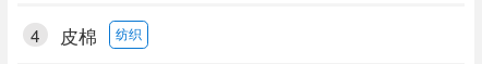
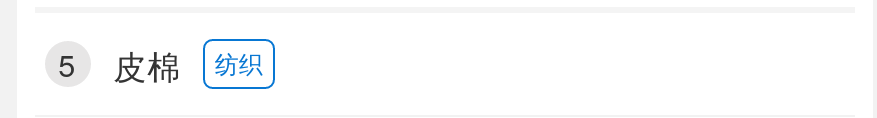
- 4 皮棉 纺织
+ 5 皮棉 纺织
